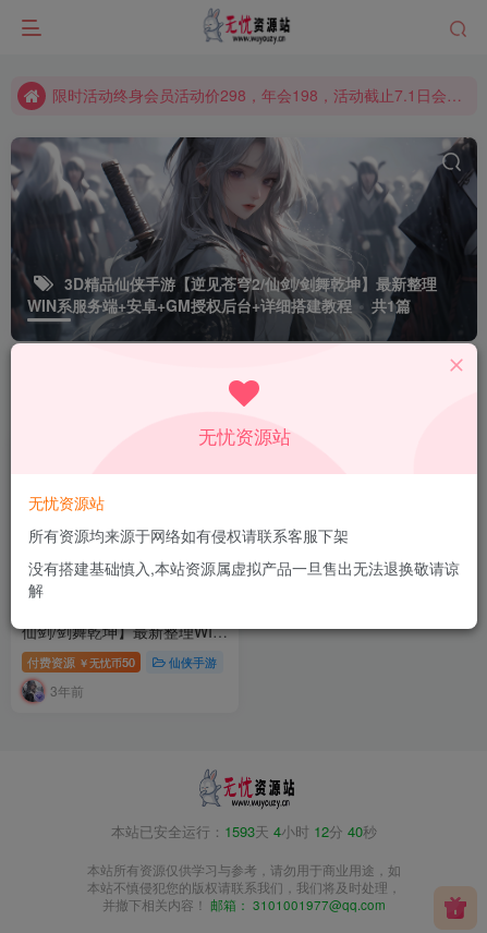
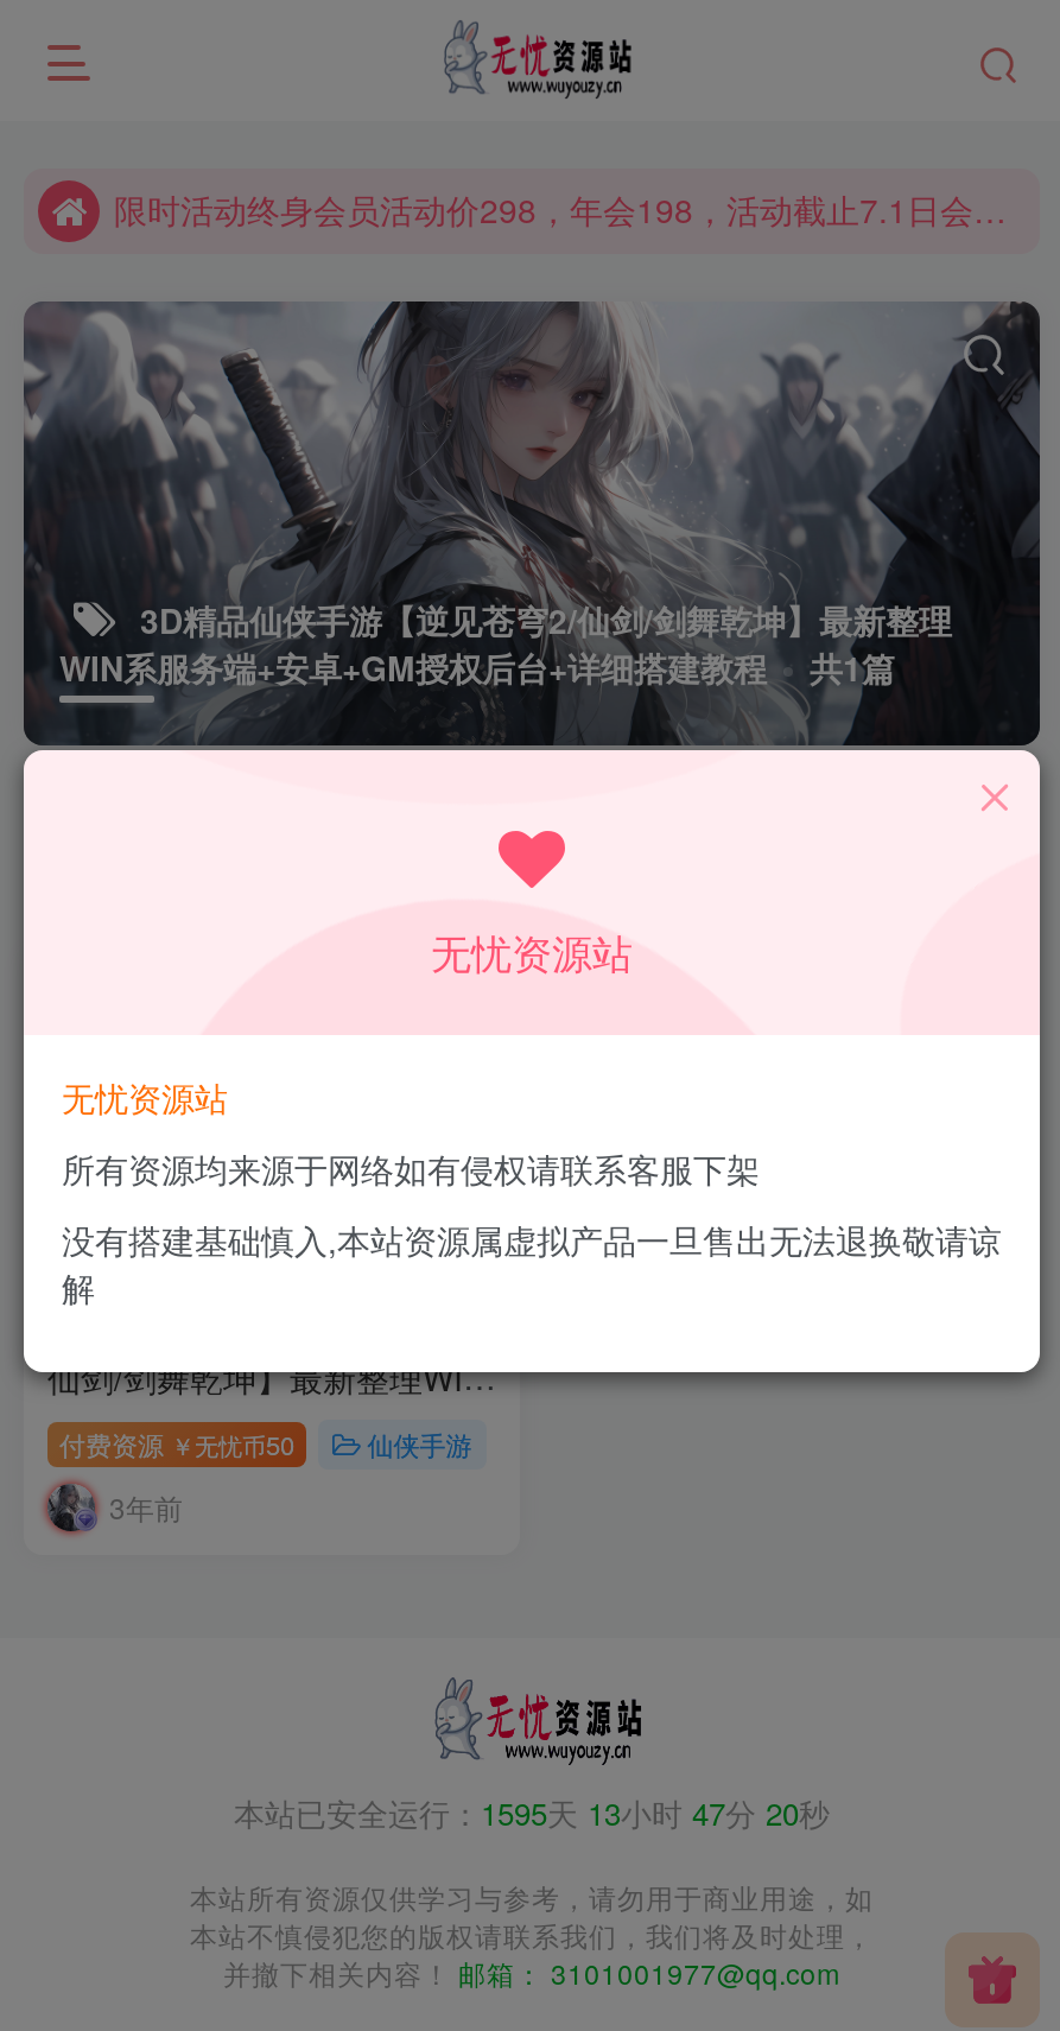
- 本站已安全运行：1593天4小时12分40秒
+ 本站已安全运行：1595天13小时47分20秒
